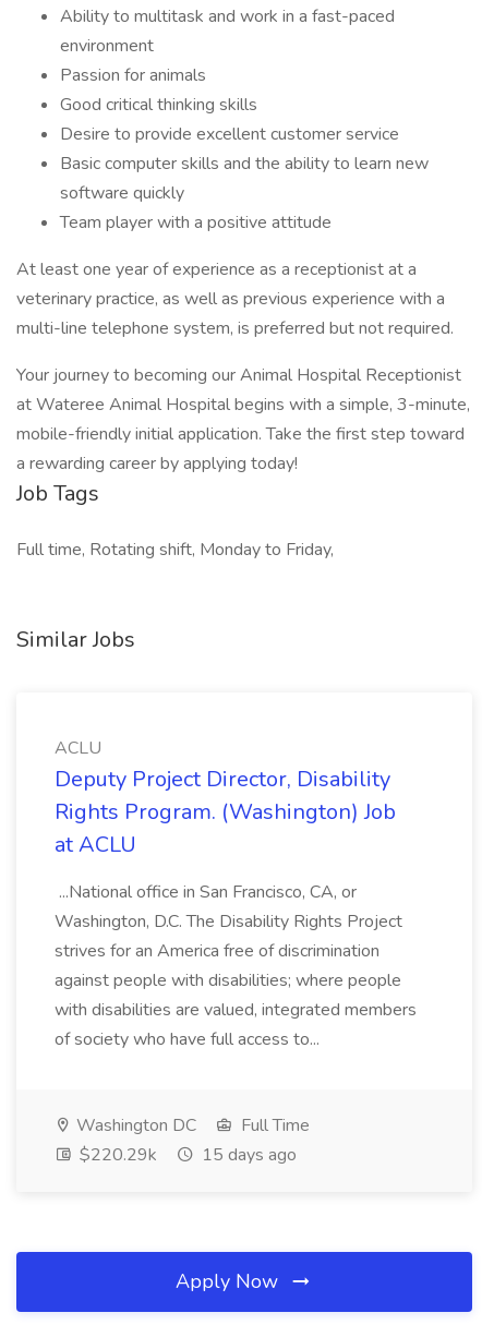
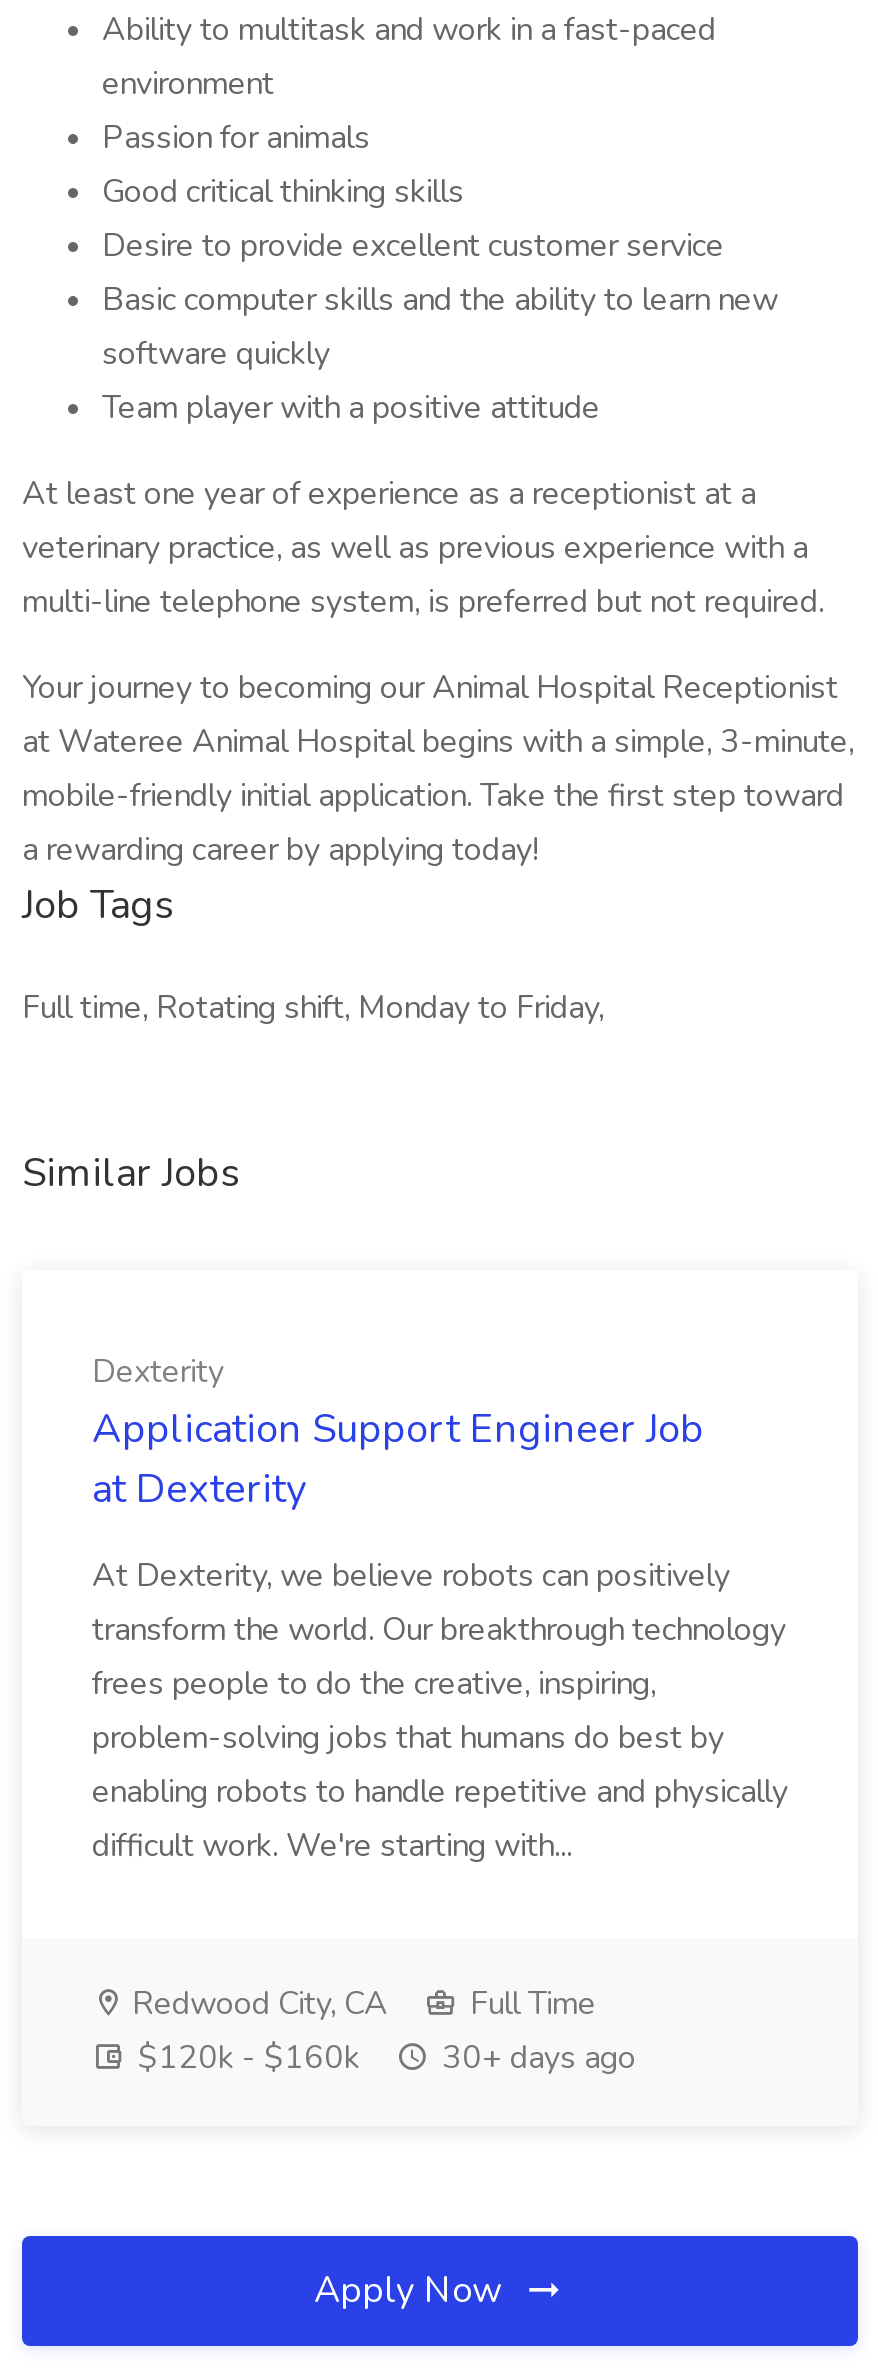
- ACLU
- Deputy Project Director, Disability
- Rights Program. (Washington) Job
- at ACLU
+ Dexterity
+ Application Support Engineer Job
+ at Dexterity

- ...National office in San Francisco, CA, or
- Washington, D.C. The Disability Rights Project
- strives for an America free of discrimination
- against people with disabilities; where people
- with disabilities are valued, integrated members
- of society who have full access to...
+ At Dexterity, we believe robots can positively
+ transform the world. Our breakthrough technology
+ frees people to do the creative, inspiring,
+ problem-solving jobs that humans do best by
+ enabling robots to handle repetitive and physically
+ difficult work. We're starting with...

- Washington DC
+ Redwood City, CA

- $220.29k
- 15 days ago
+ $120k - $160k
+ 30+ days ago
